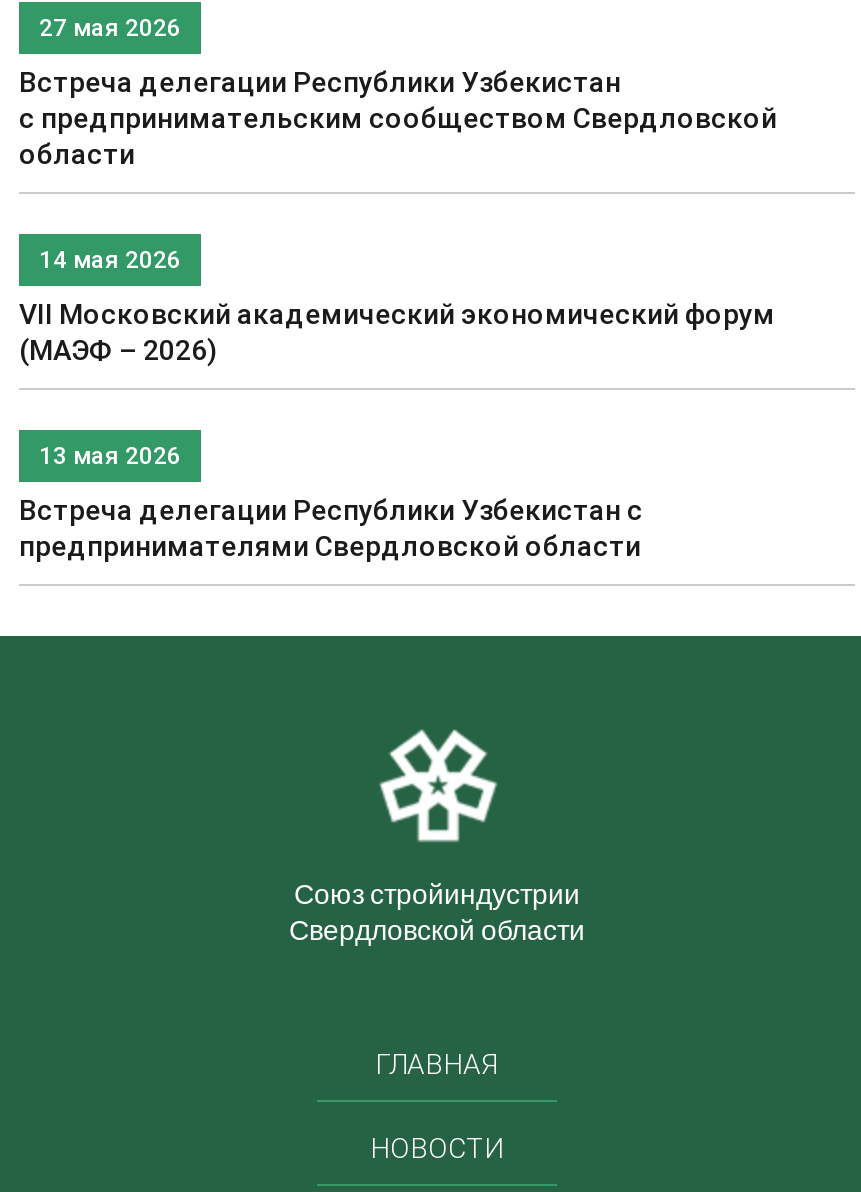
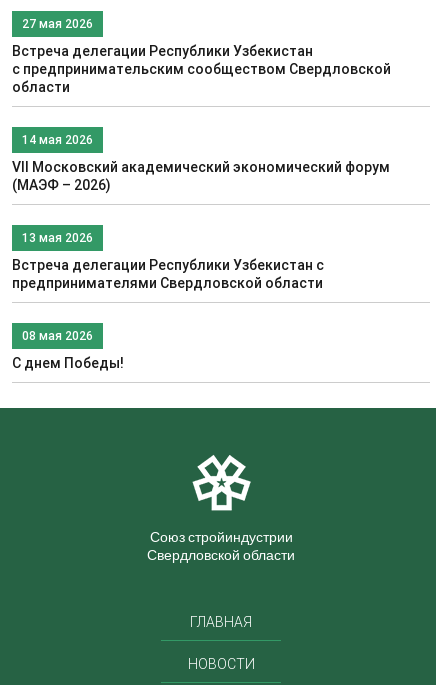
+ 08 мая 2026
+ С днем Победы!
